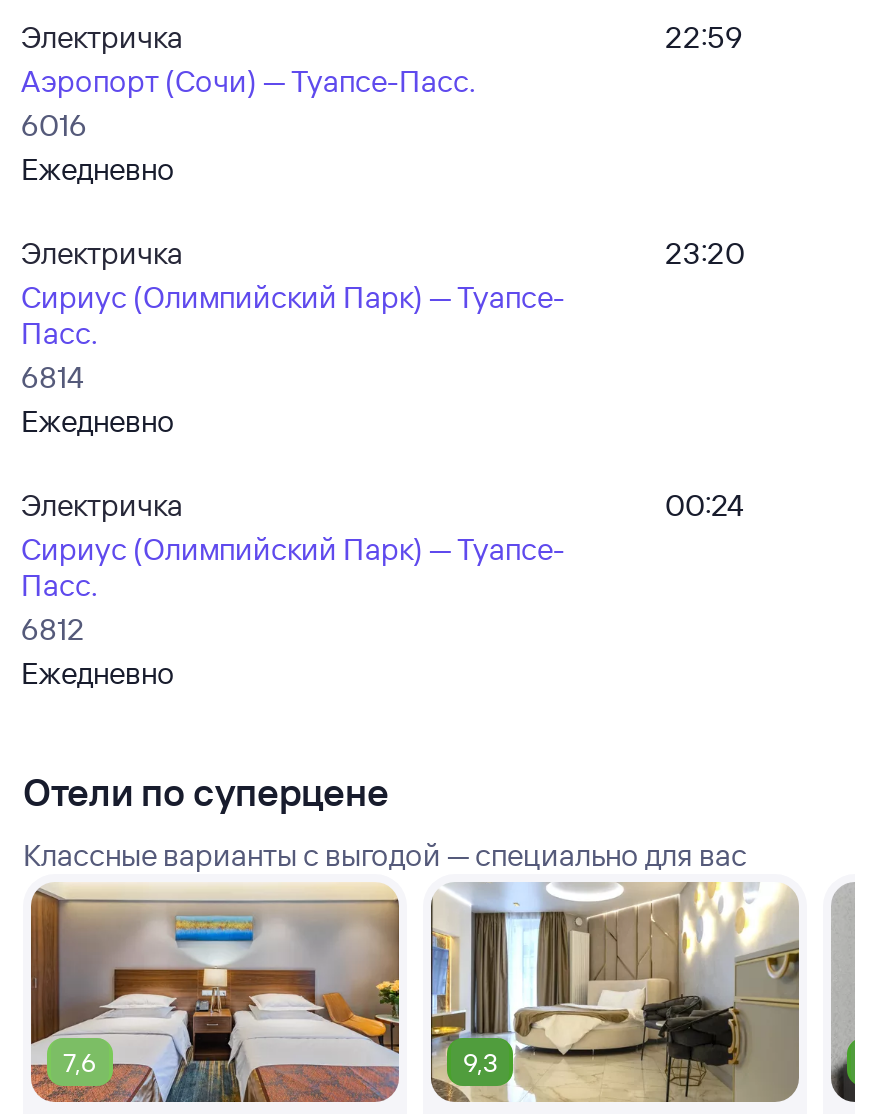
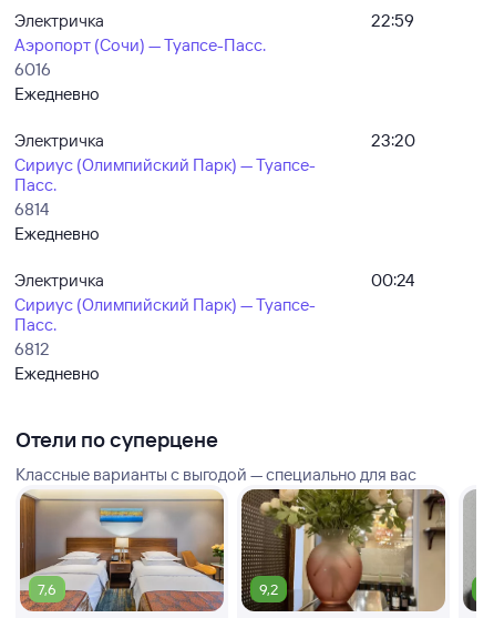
- [image]
- 9,3
+ [image]
+ 9,2
